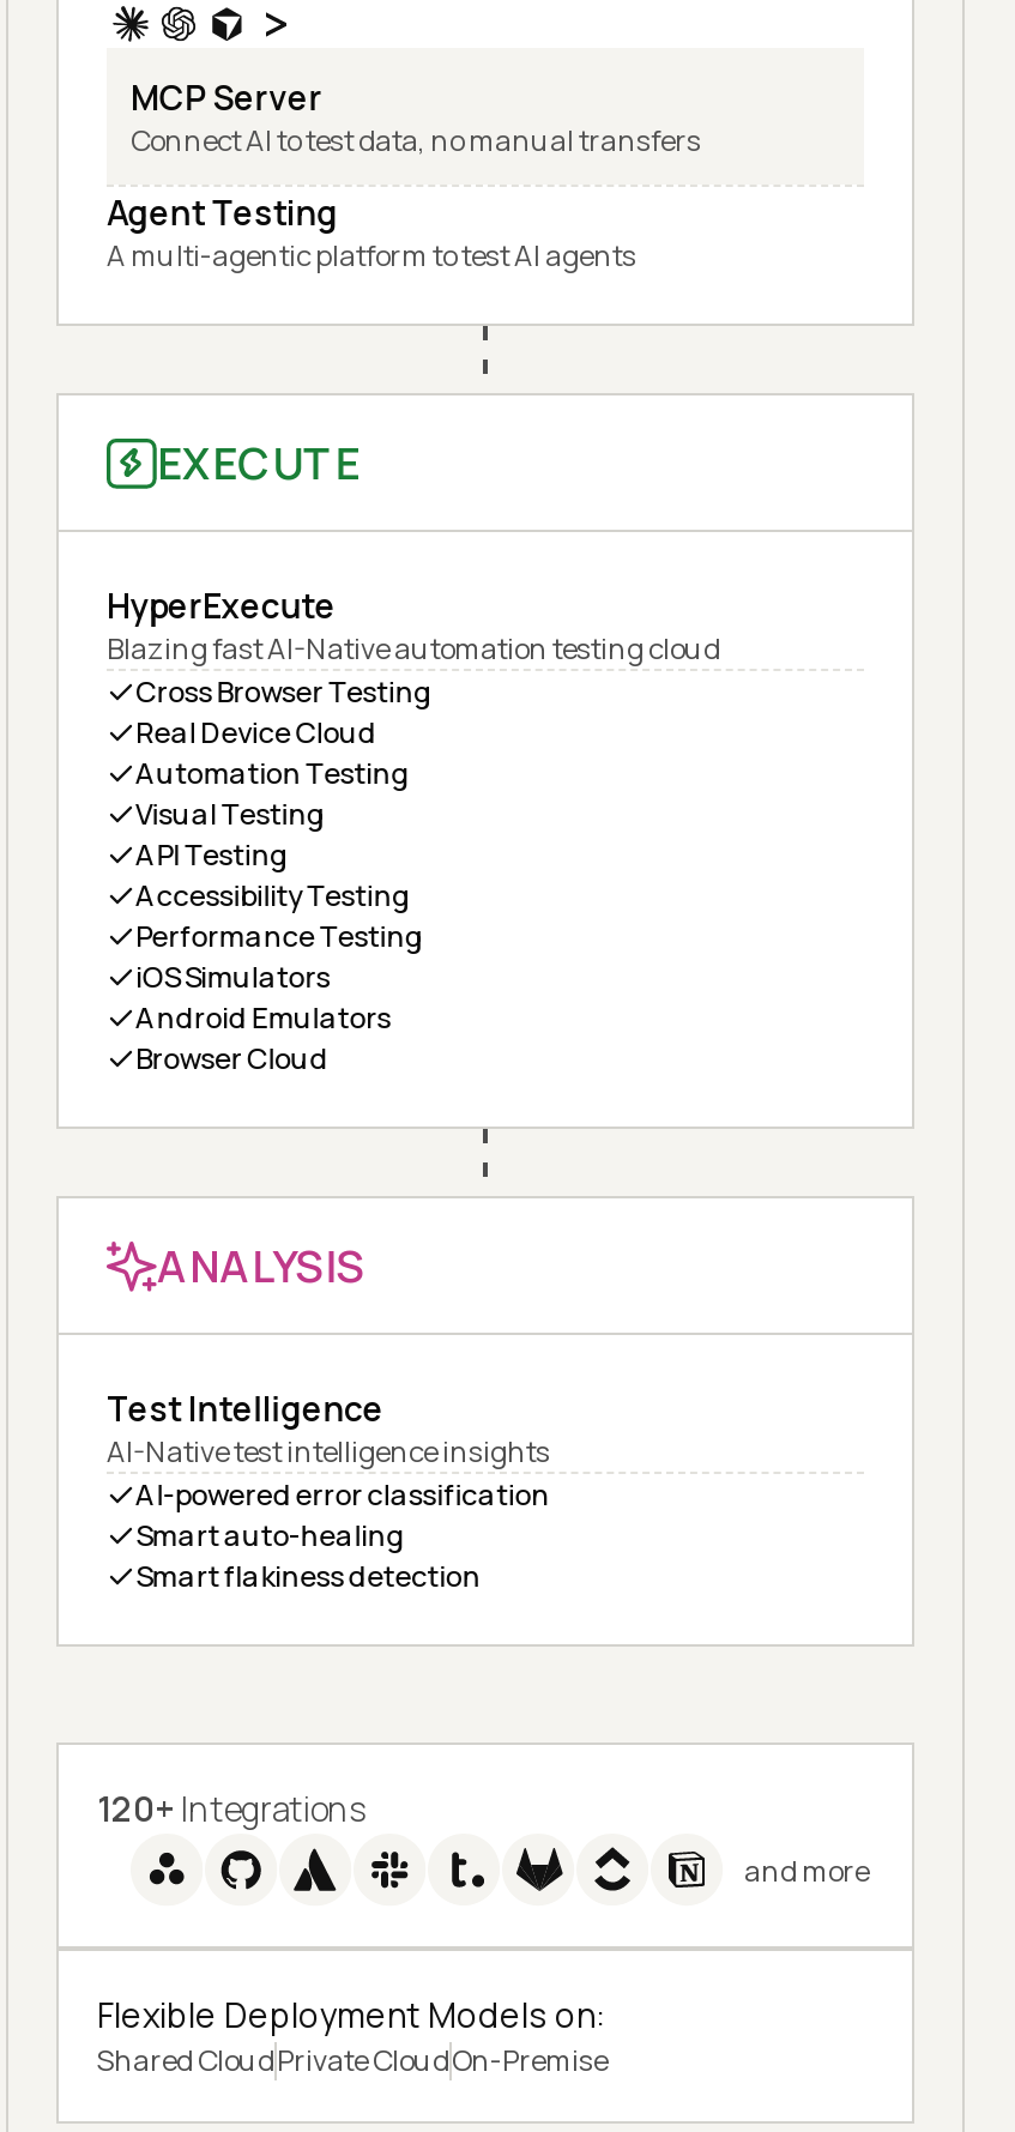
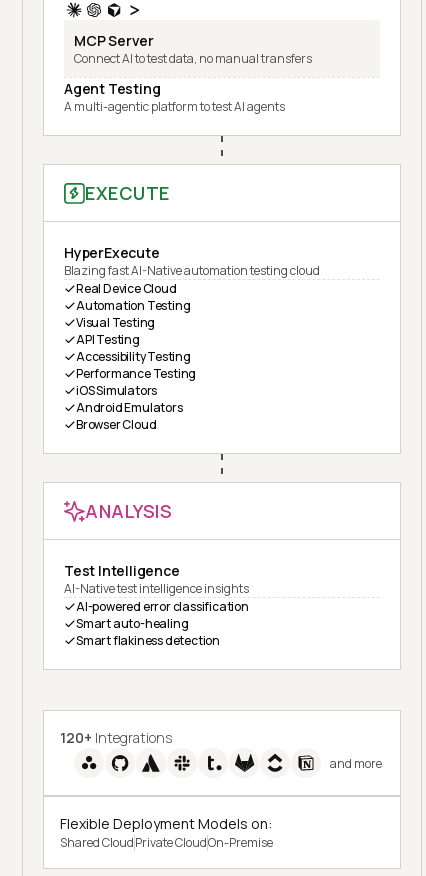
- Cross Browser Testing
